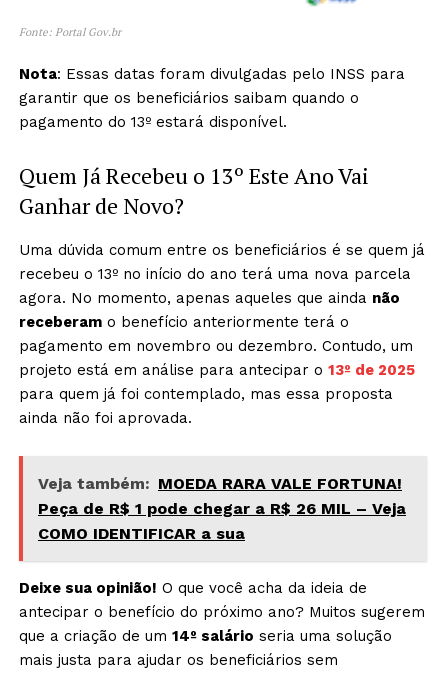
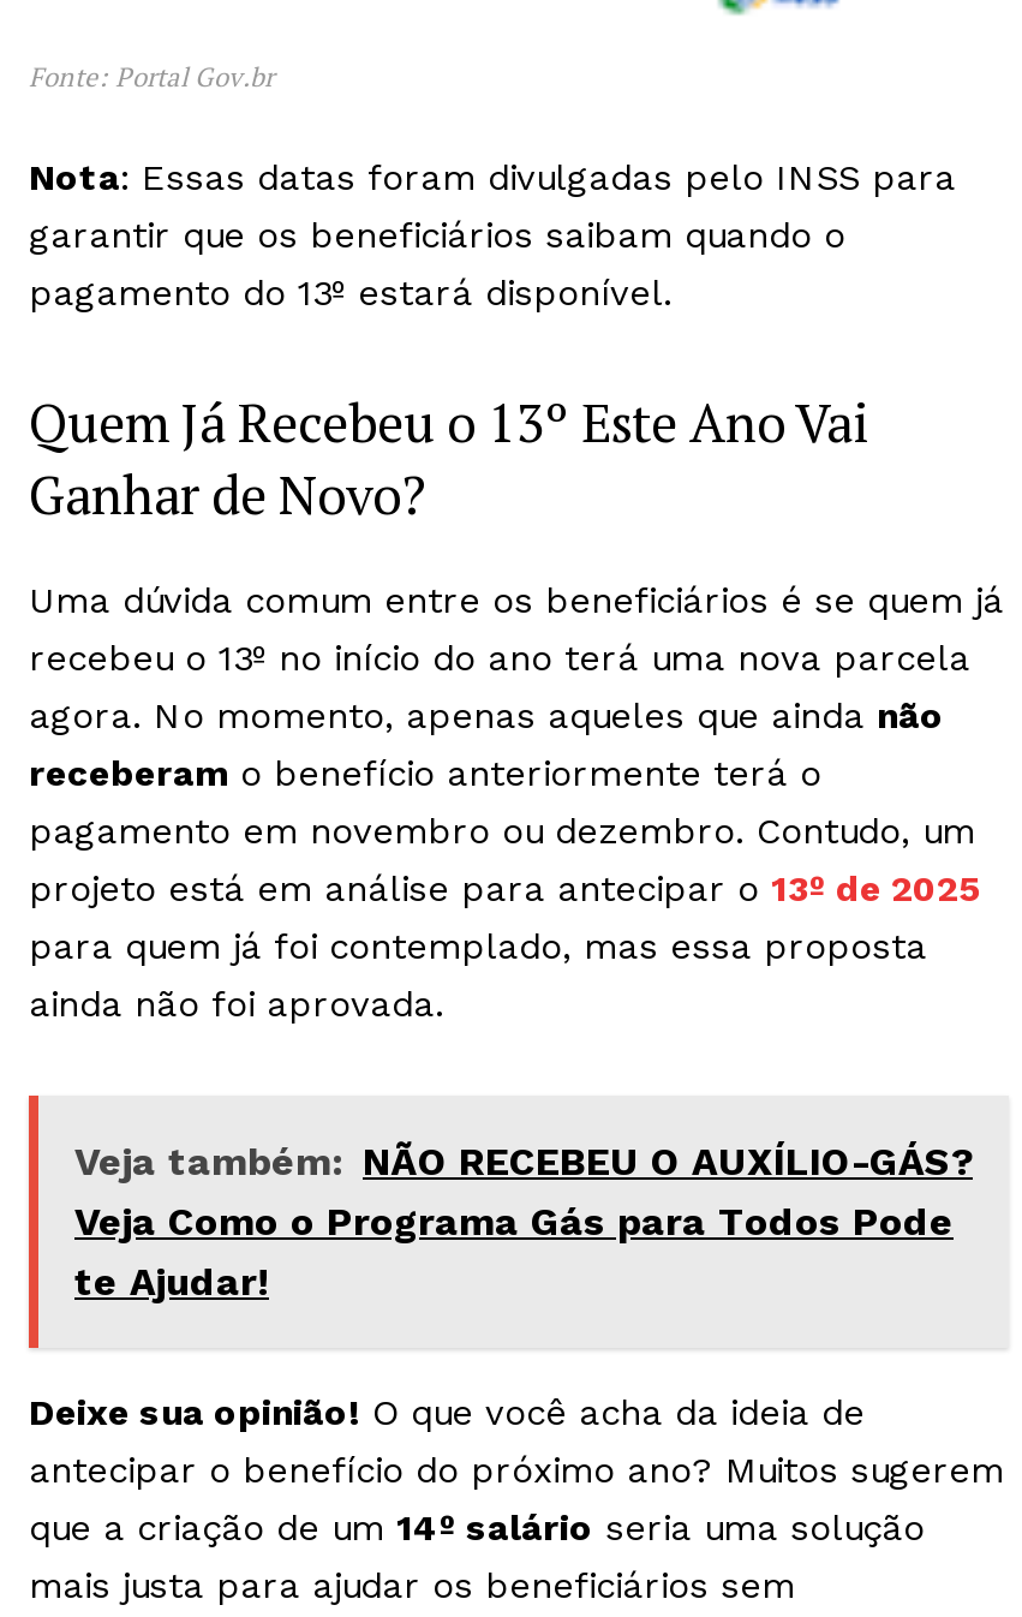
- Veja também: MOEDA RARA VALE FORTUNA!
- Peça de R$ 1 pode chegar a R$ 26 MIL – Veja
- COMO IDENTIFICAR a sua
+ Veja também: NÃO RECEBEU O AUXÍLIO-GÁS?
+ Veja Como o Programa Gás para Todos Pode
+ te Ajudar!
